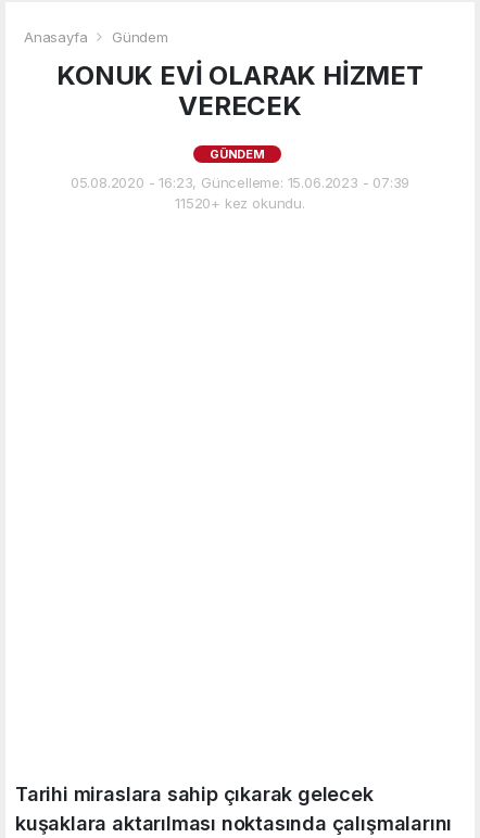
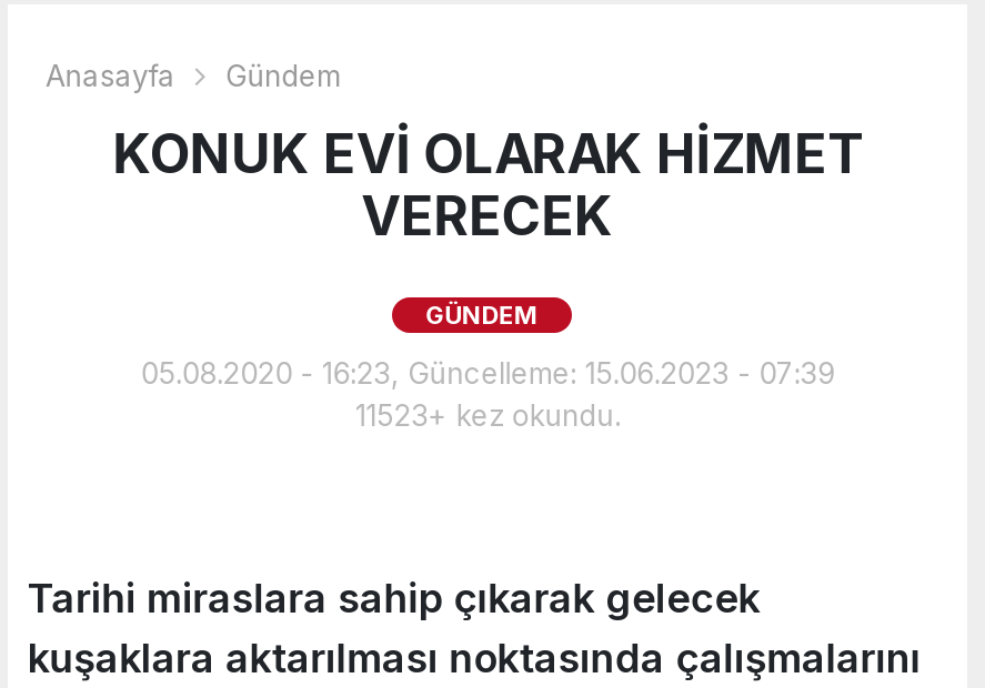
- 11520+ kez okundu.
+ 11523+ kez okundu.
